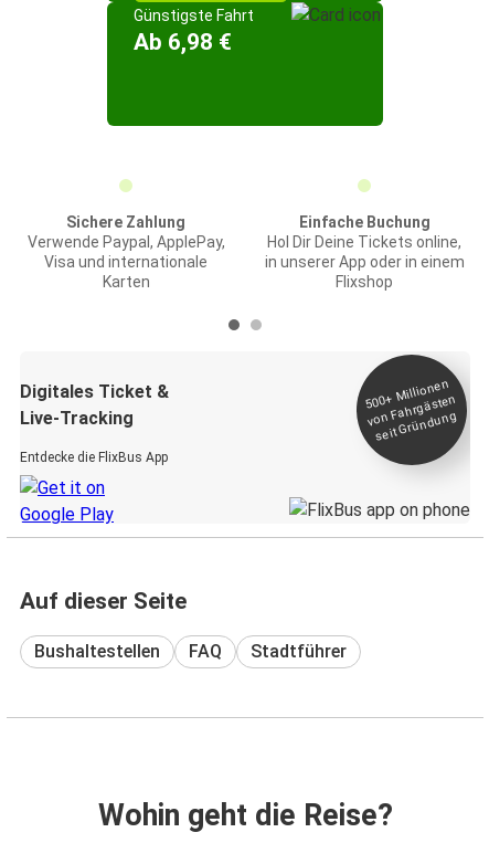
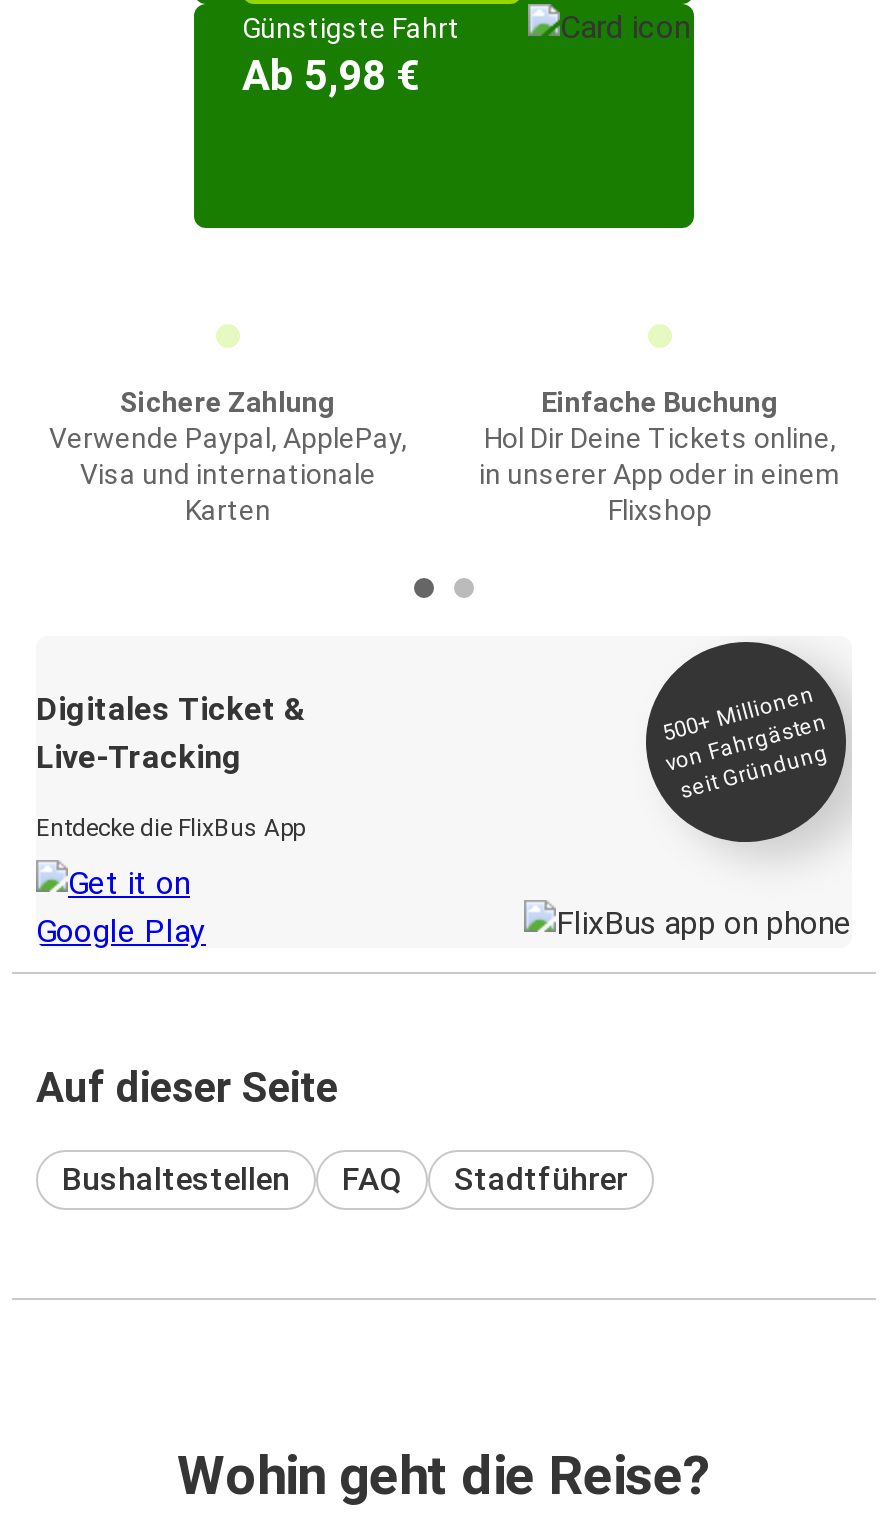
- Ab 6,98 €
+ Ab 5,98 €
